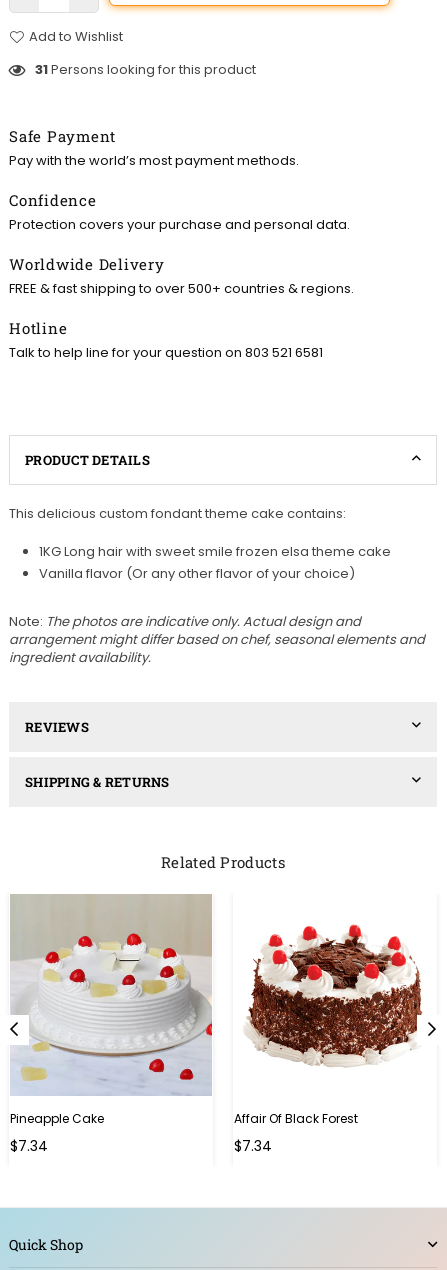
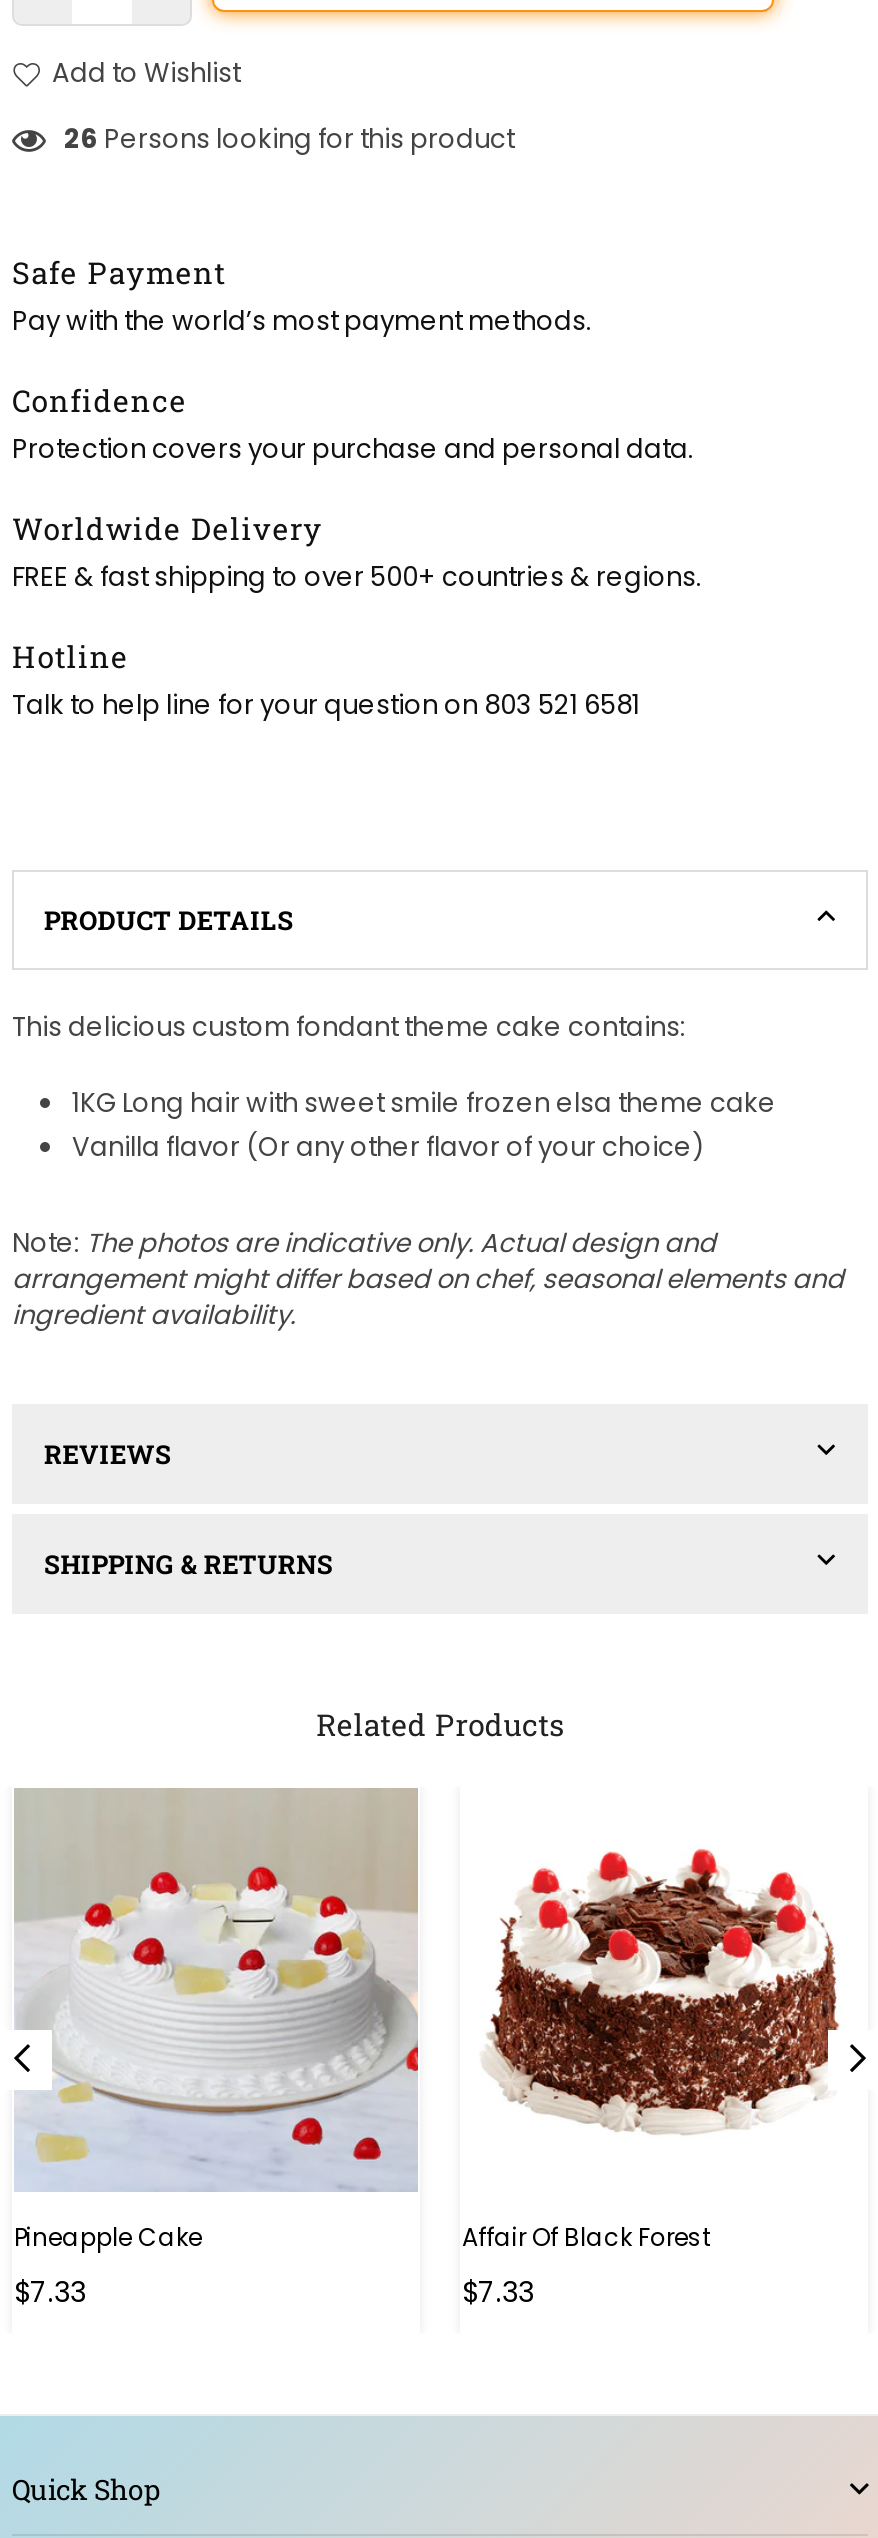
- 31 Persons looking for this product
+ 26 Persons looking for this product

- $7.34
+ $7.33

- $7.34
+ $7.33
